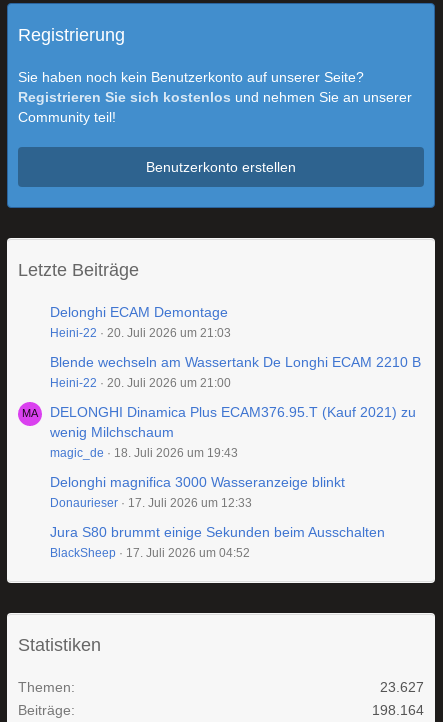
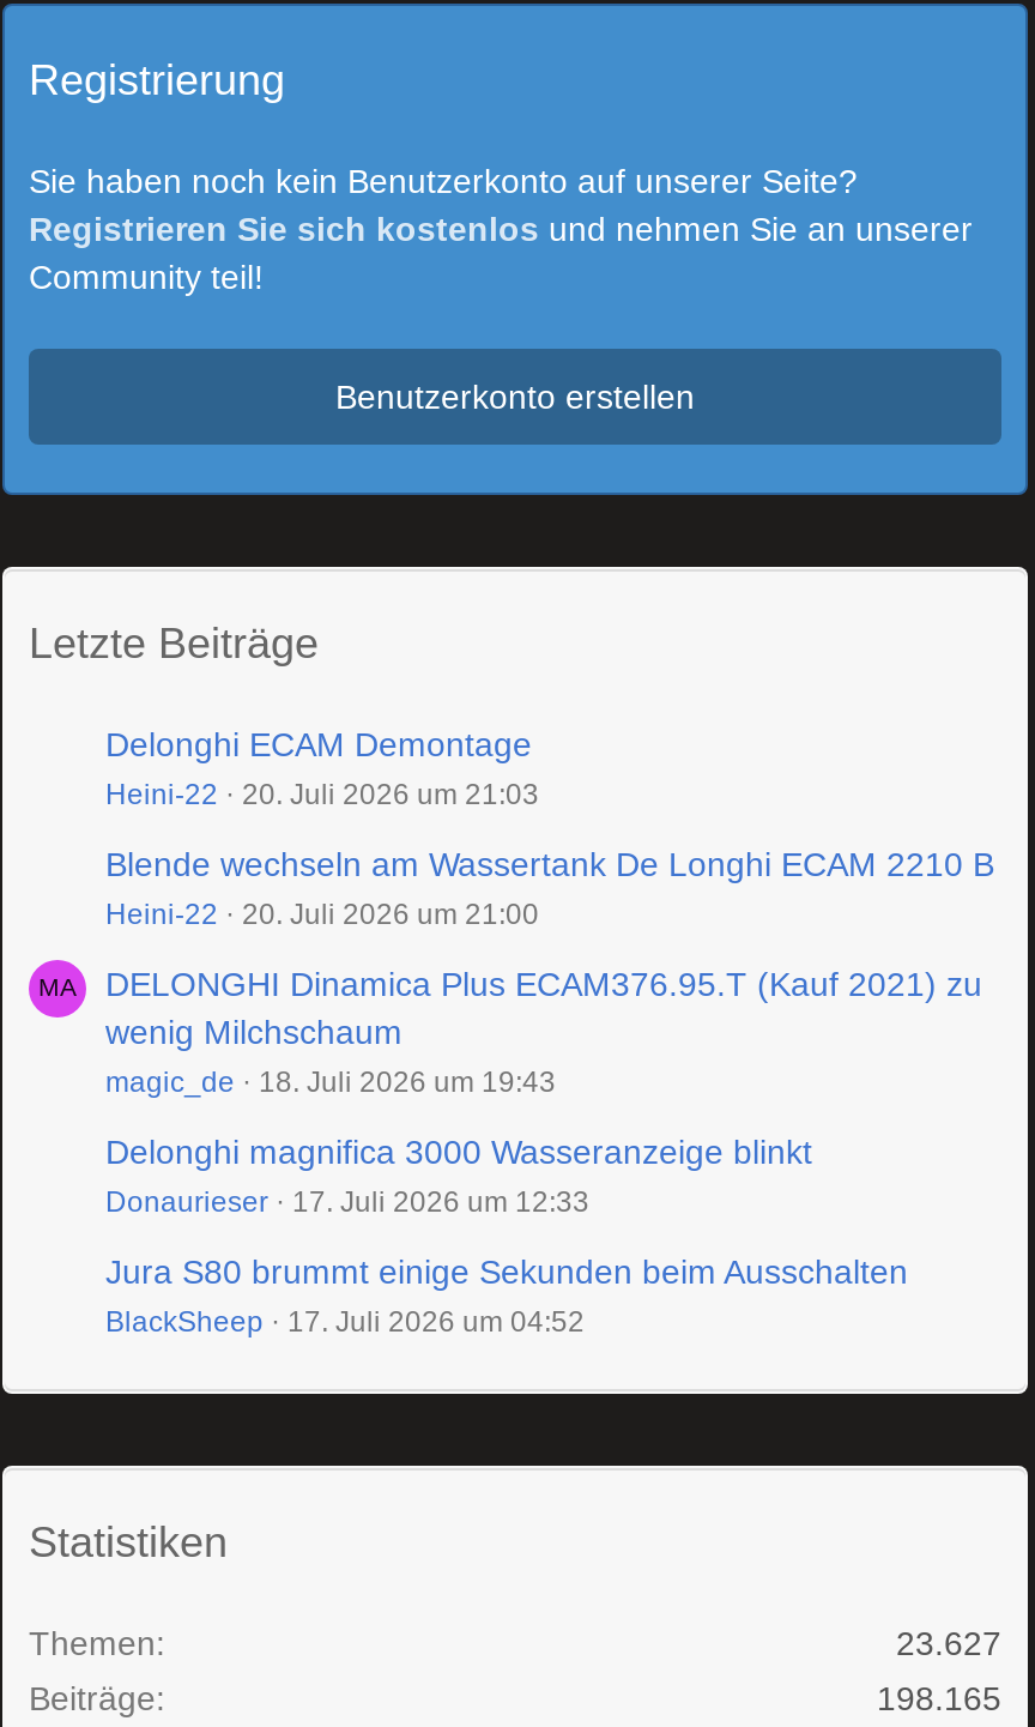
- 198.164
+ 198.165
